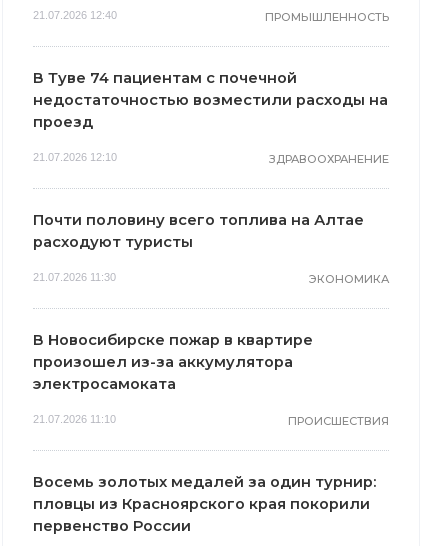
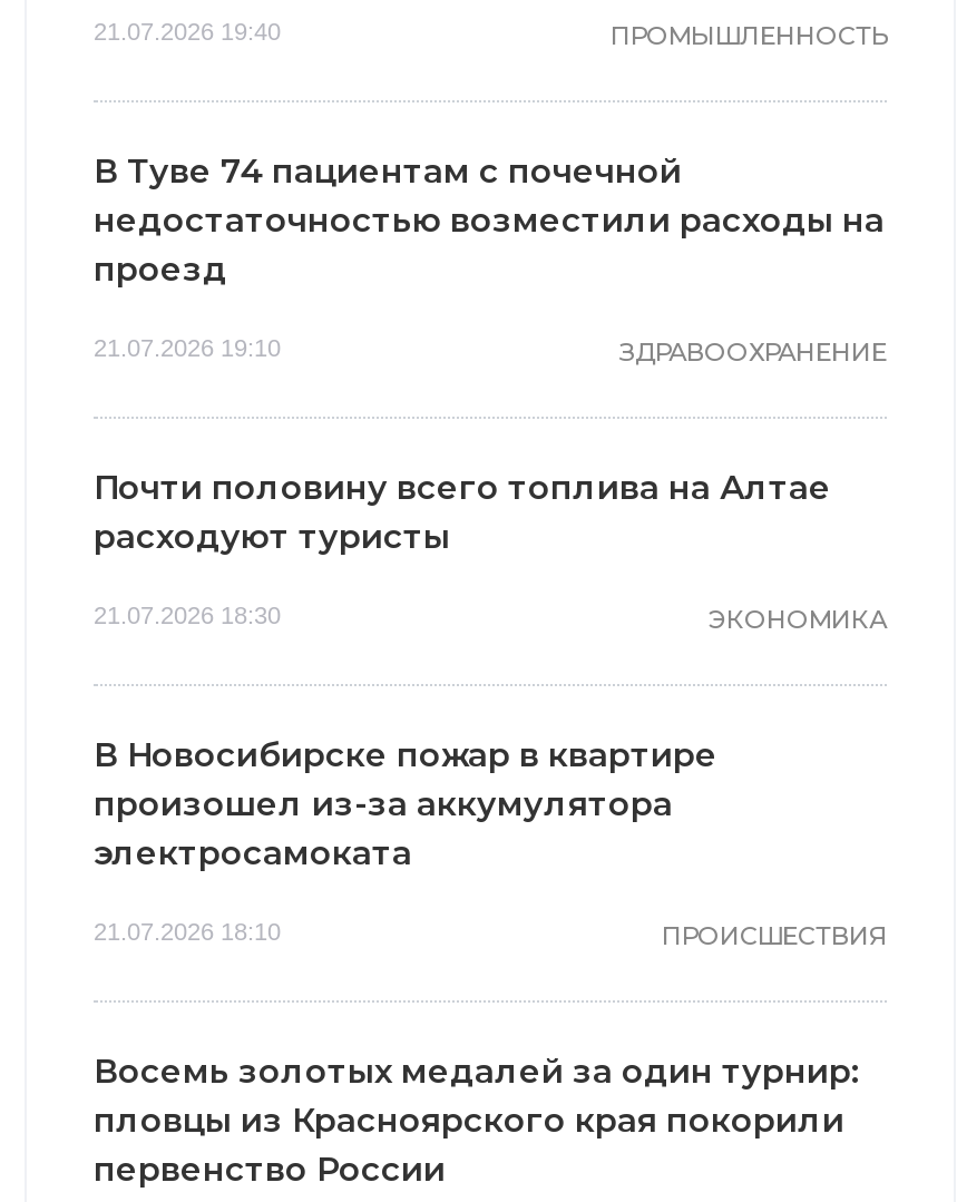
- 21.07.2026 12:40
+ 21.07.2026 19:40

- 21.07.2026 12:10
+ 21.07.2026 19:10

- 21.07.2026 11:30
+ 21.07.2026 18:30

- 21.07.2026 11:10
+ 21.07.2026 18:10
